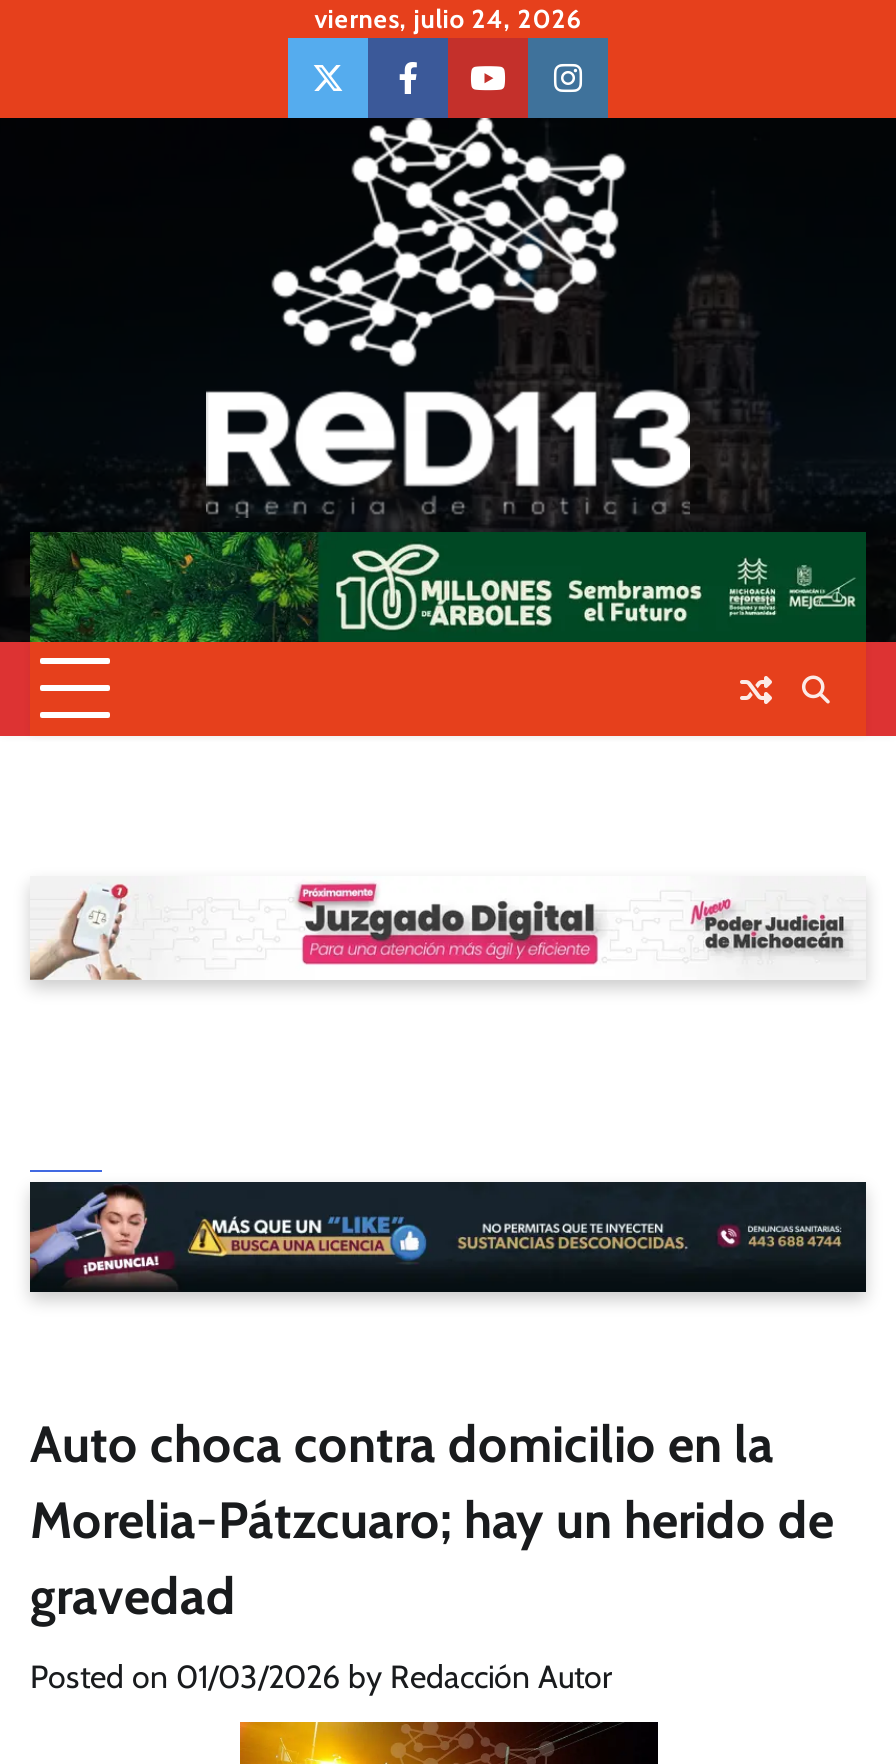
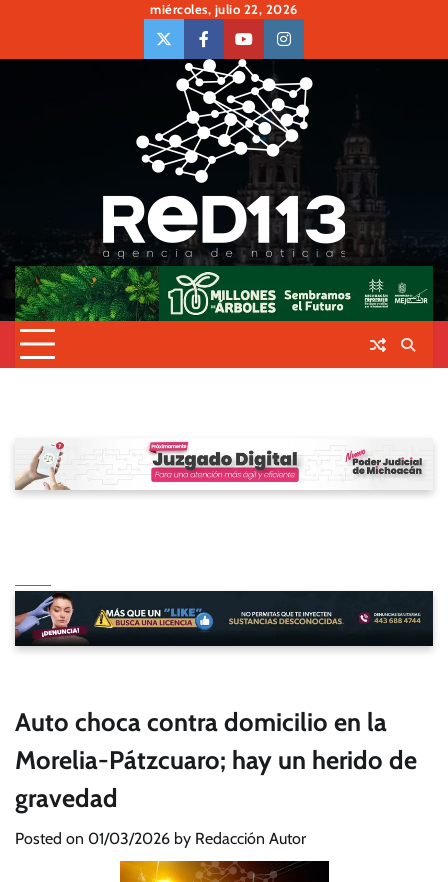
- viernes, julio 24, 2026
+ miércoles, julio 22, 2026
